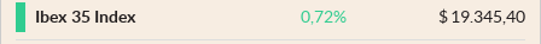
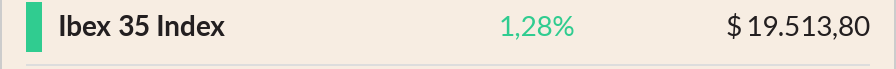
- 0,72%
+ 1,28%

- $ 19.345,40
+ $ 19.513,80
